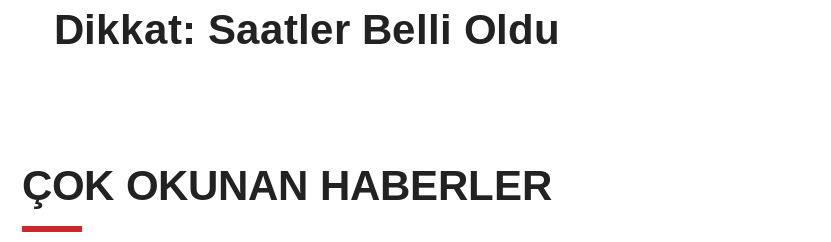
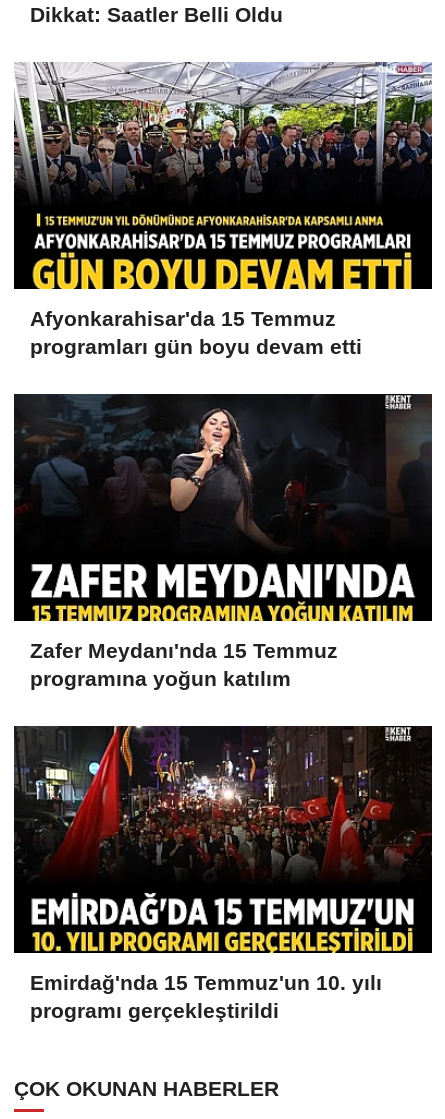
+ [image]
+ Afyonkarahisar'da 15 Temmuz
+ programları gün boyu devam etti

+ [image]
+ Zafer Meydanı'nda 15 Temmuz
+ programına yoğun katılım

+ [image]
+ Emirdağ'nda 15 Temmuz'un 10. yılı
+ programı gerçekleştirildi
